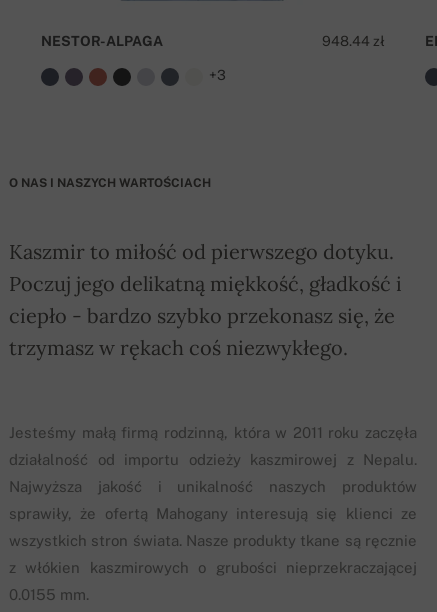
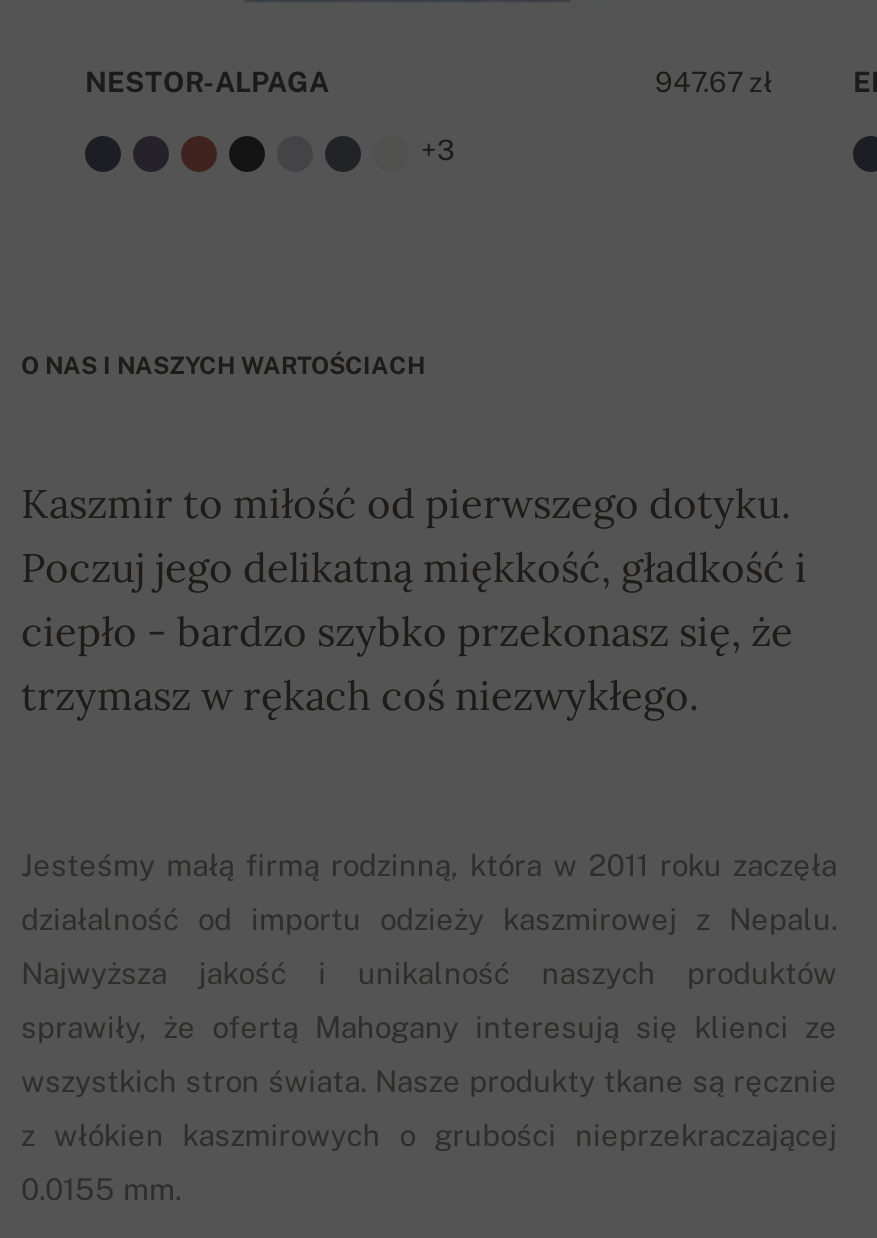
- 948.44 zł
+ 947.67 zł
